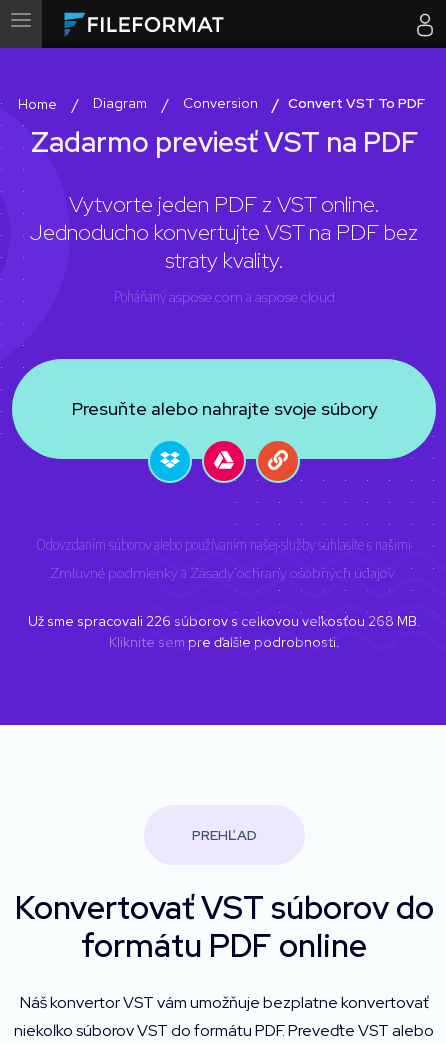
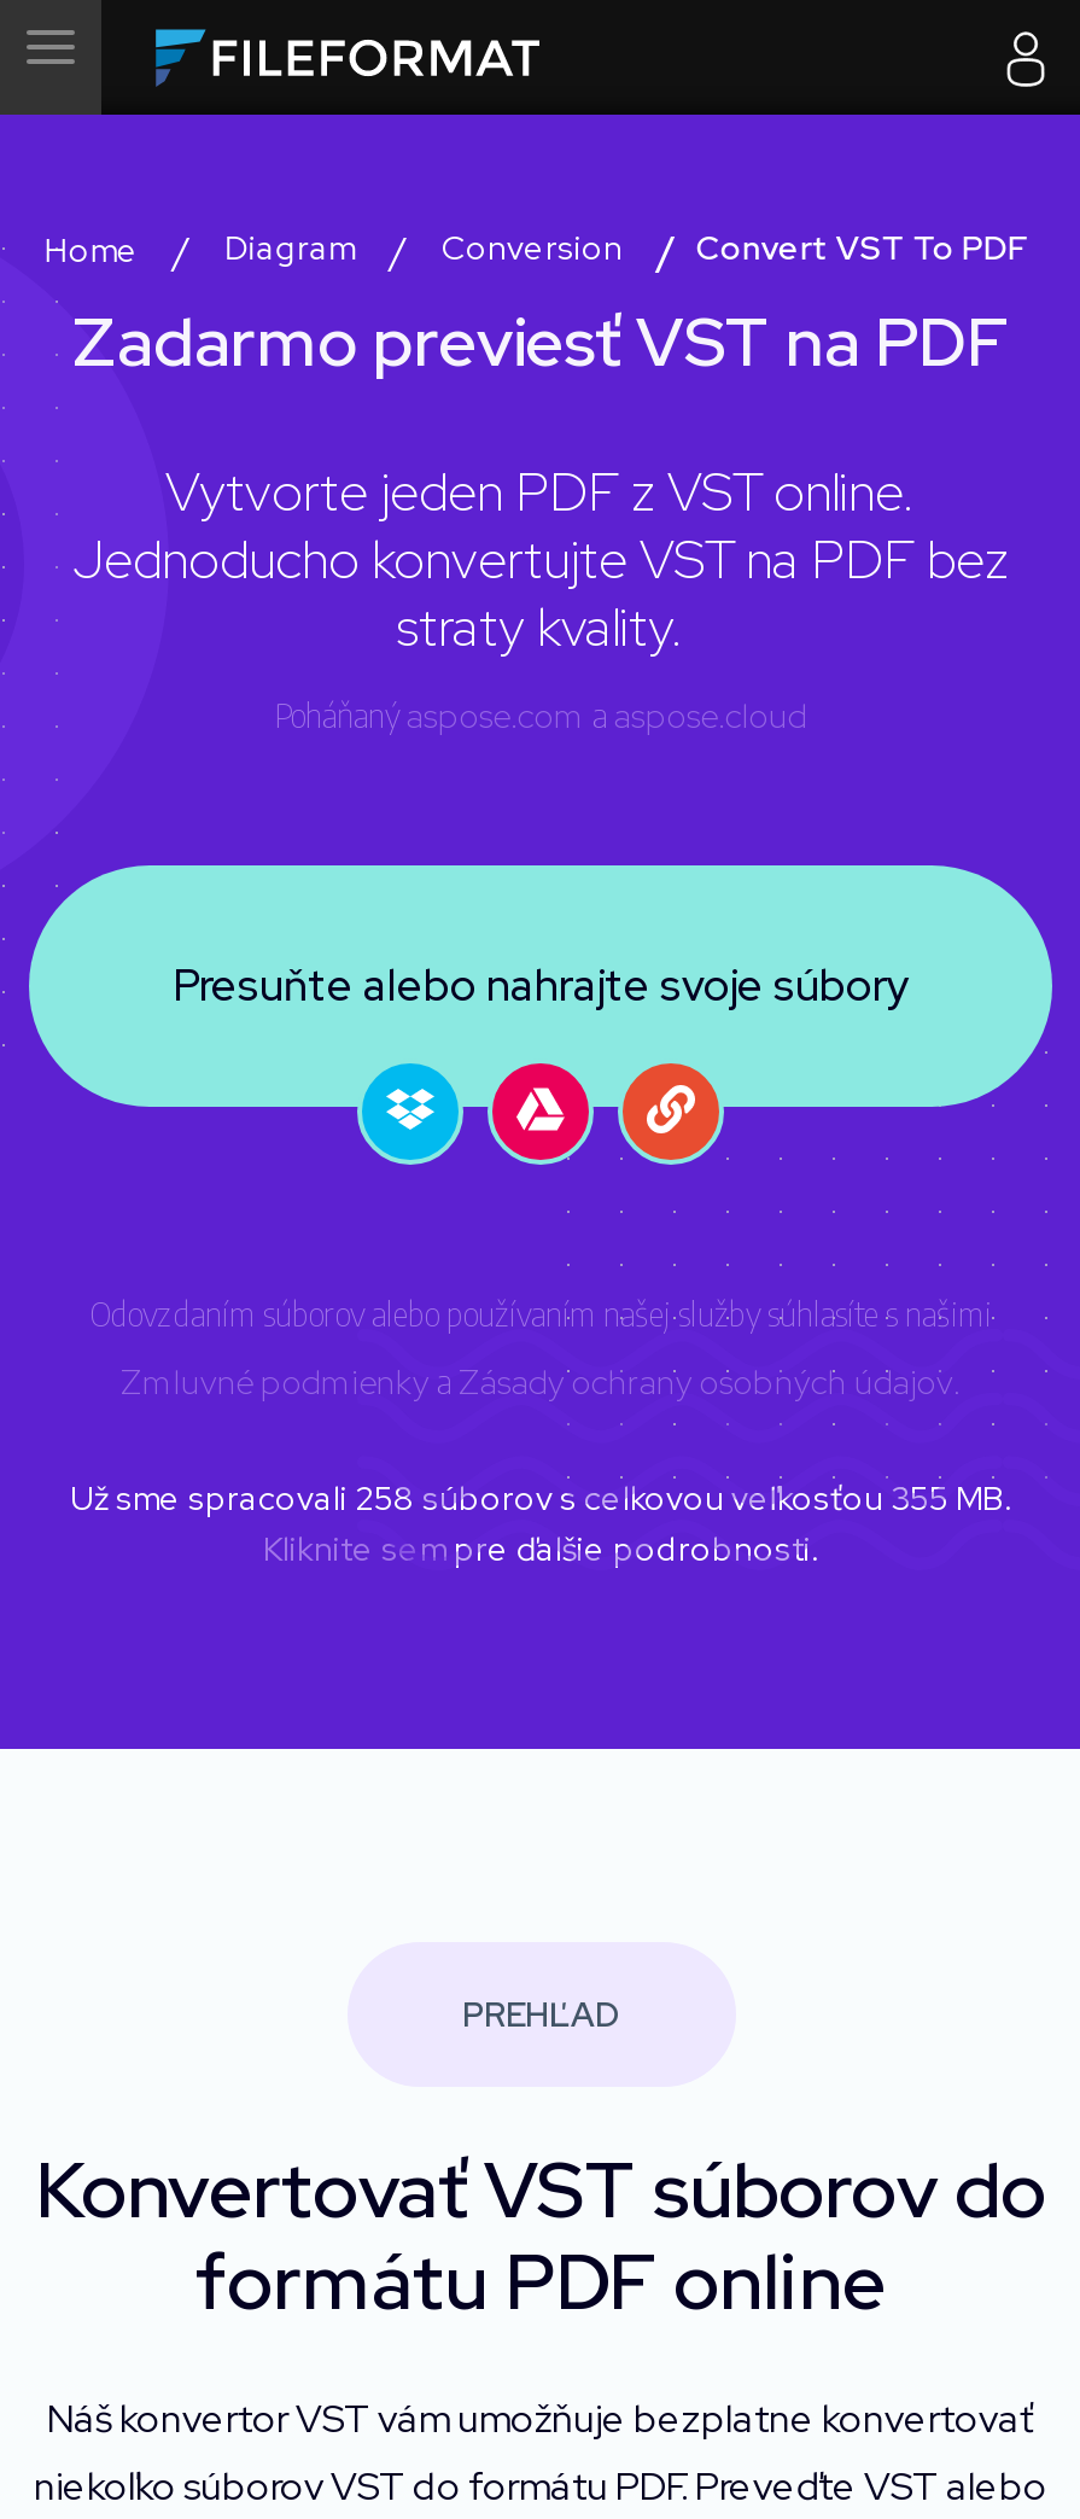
- Už sme spracovali 226 súborov s celkovou veľkosťou268 MB.
+ Už sme spracovali 258 súborov s celkovou veľkosťou355 MB.
